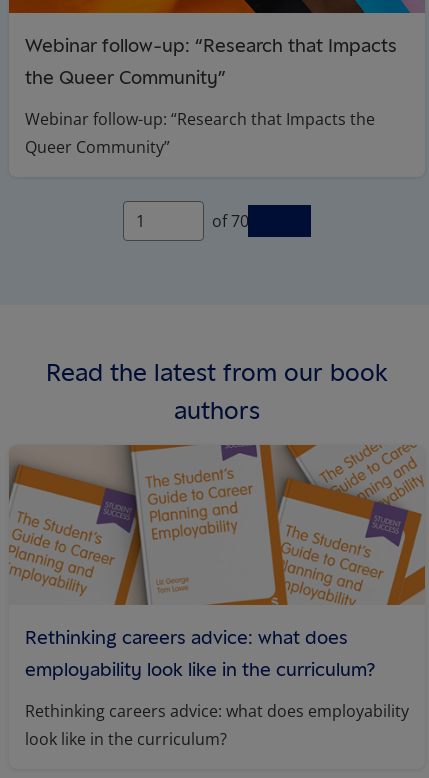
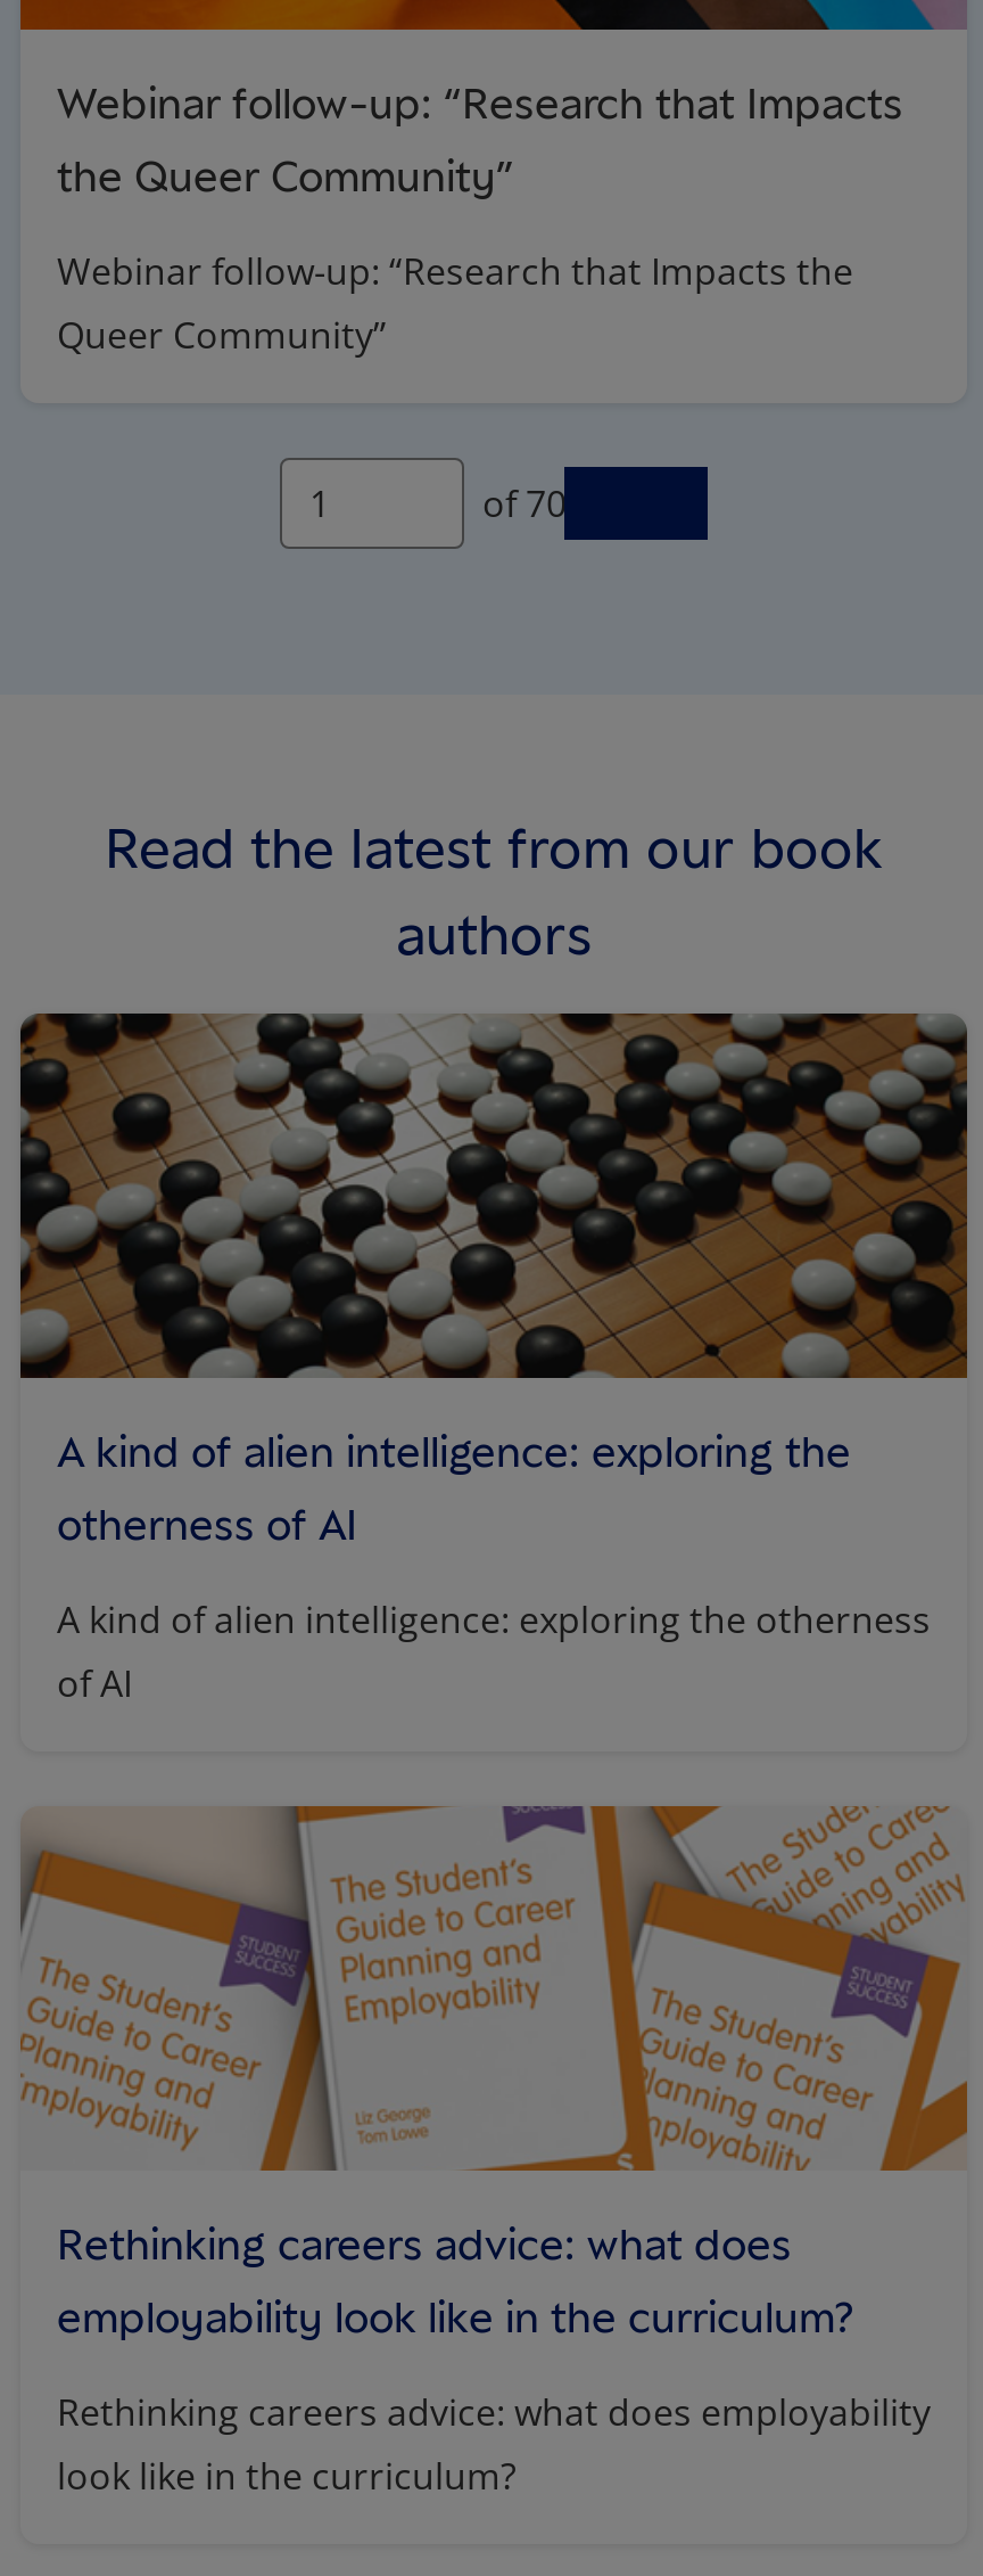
+ [image]
+ A kind of alien intelligence: exploring the
+ otherness of AI
+ A kind of alien intelligence: exploring the otherness
+ of AI
